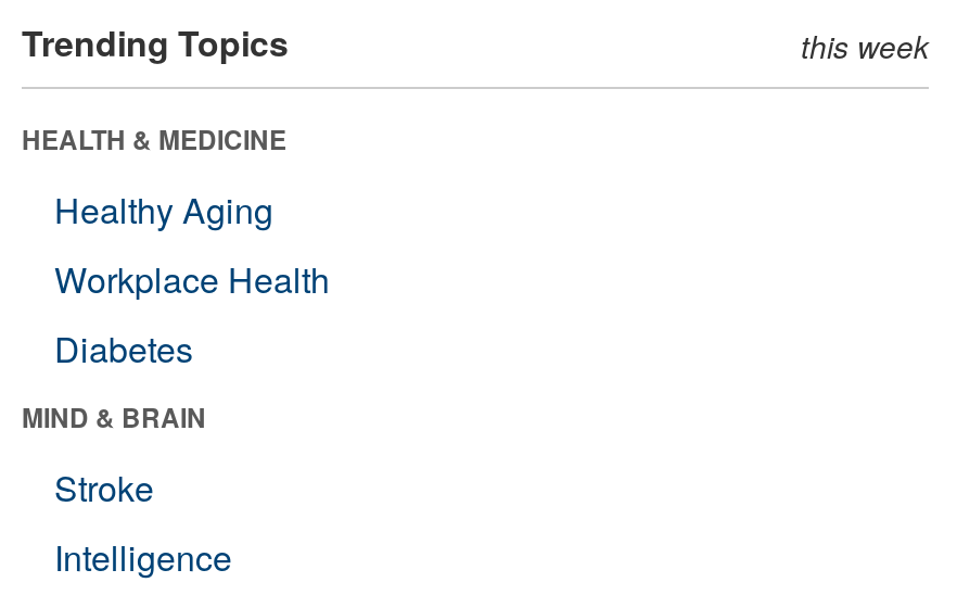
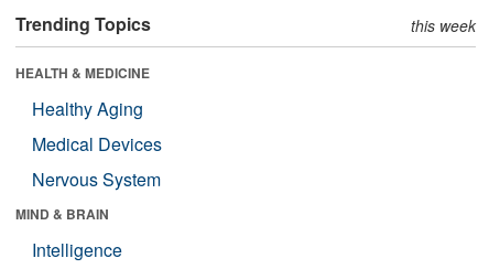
- Workplace Health
- Diabetes
+ Medical Devices
+ Nervous System

- Stroke
